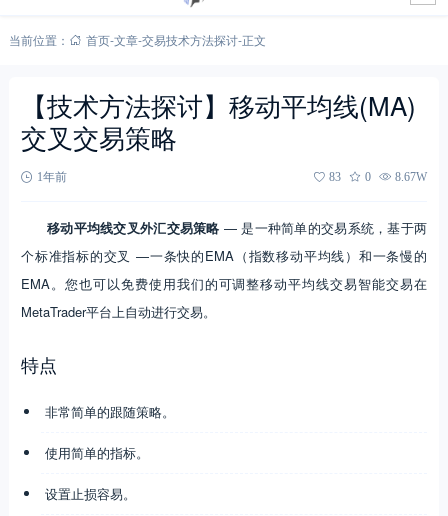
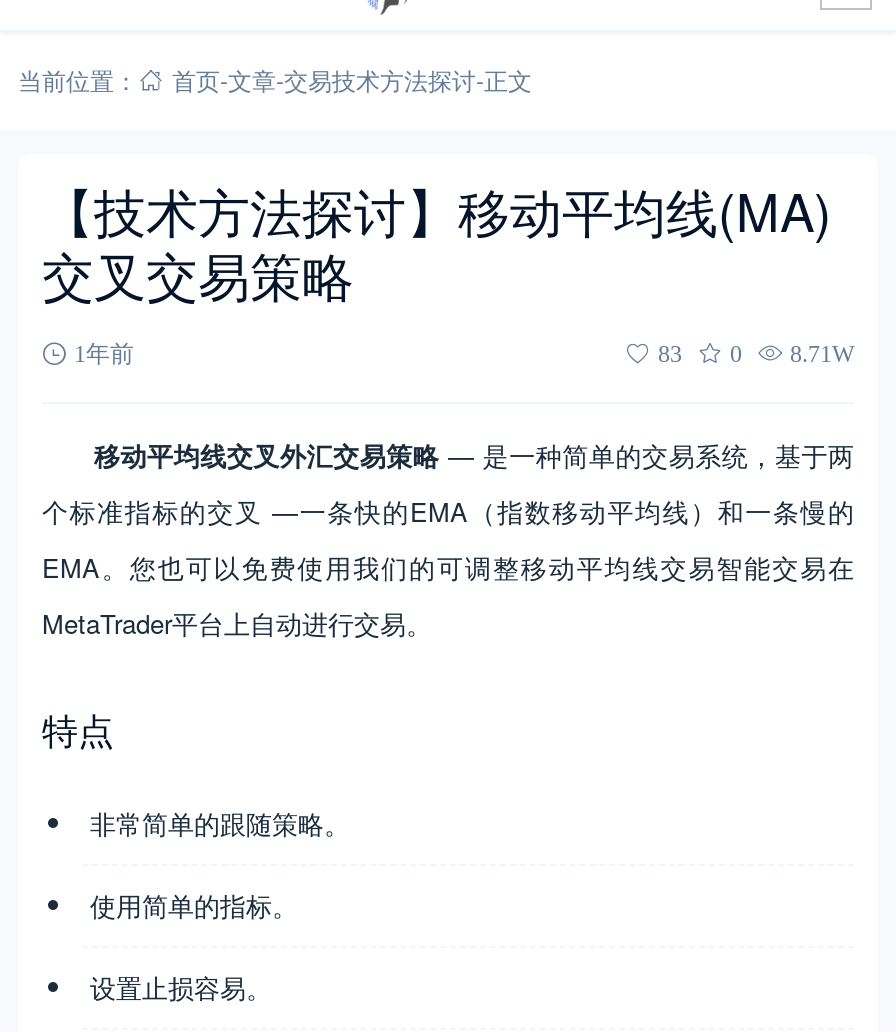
- 83 0 8.67W
+ 83 0 8.71W
